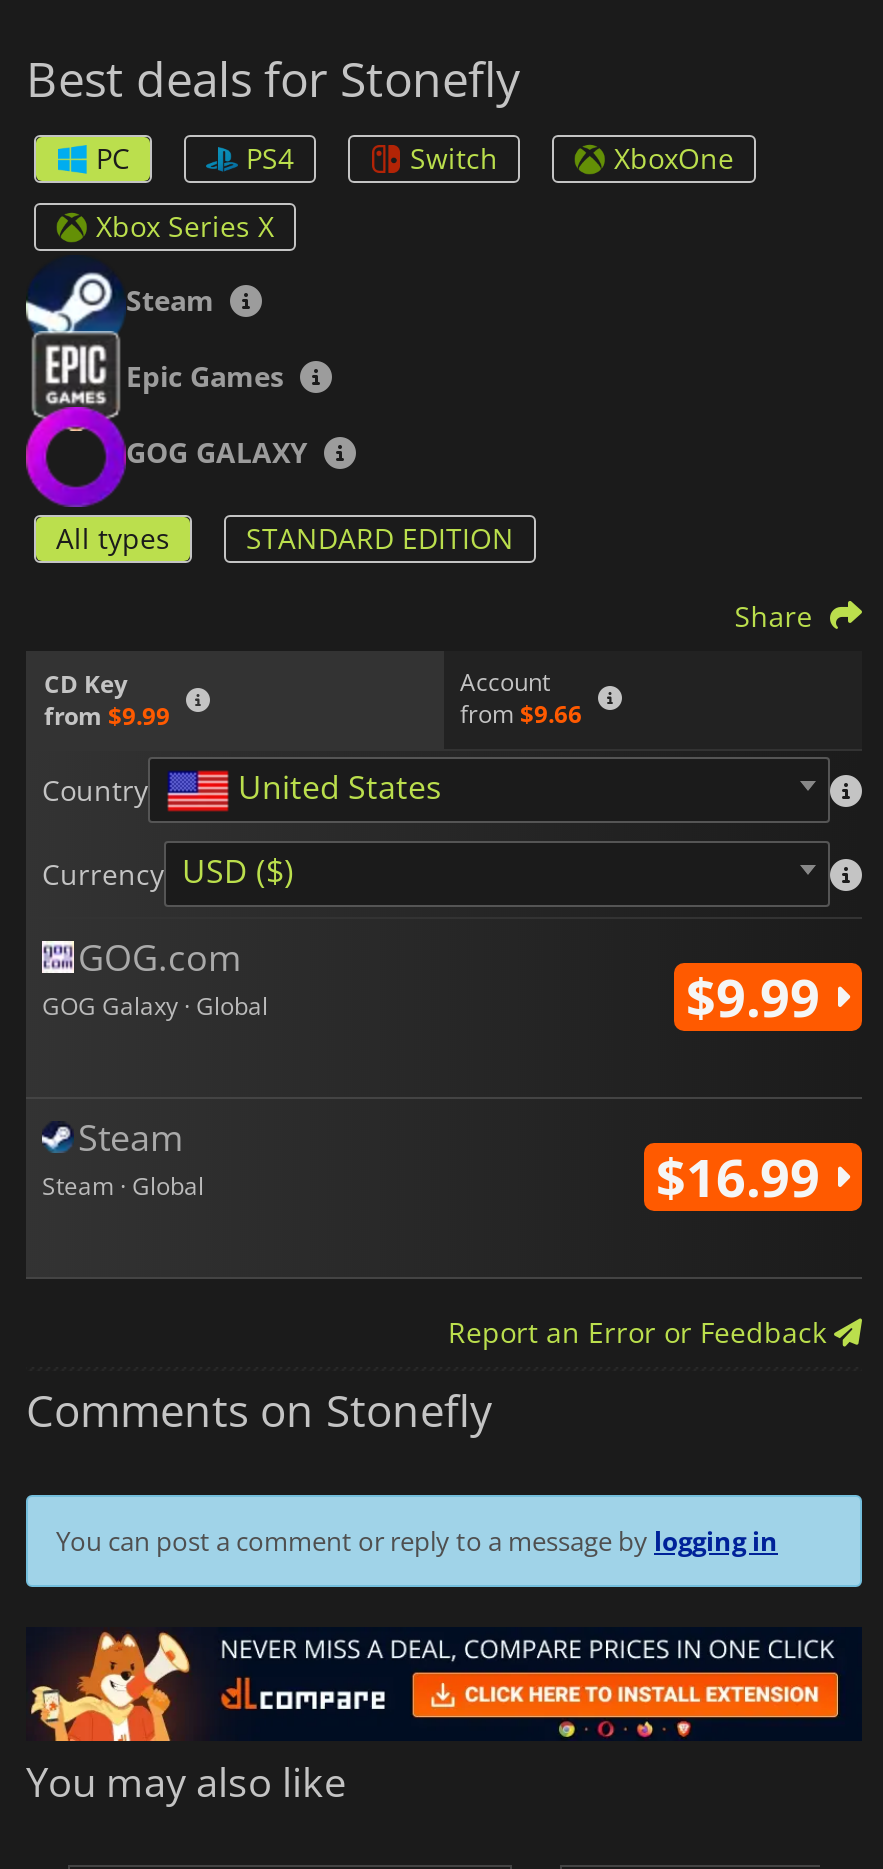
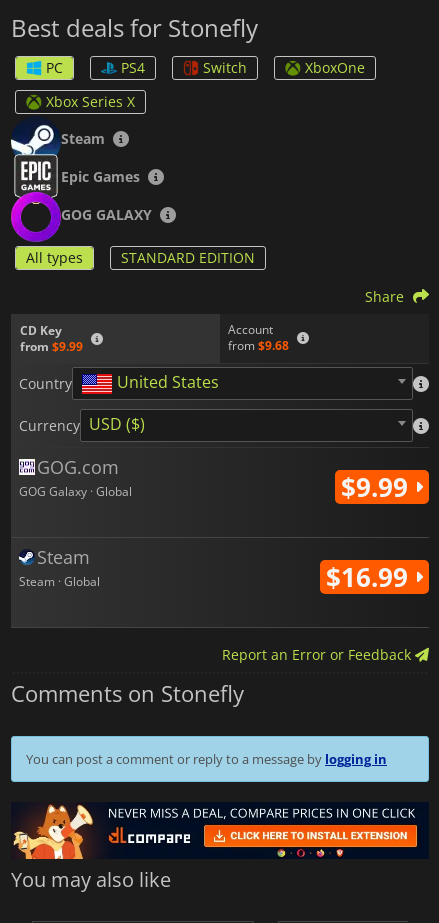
- from $9.66
+ from $9.68
